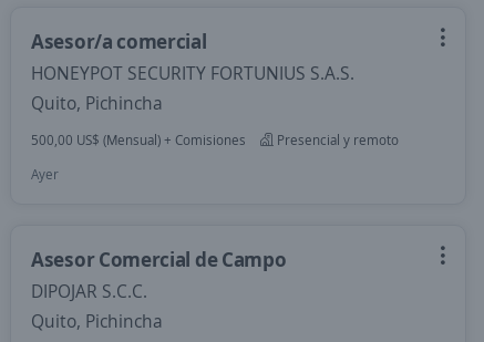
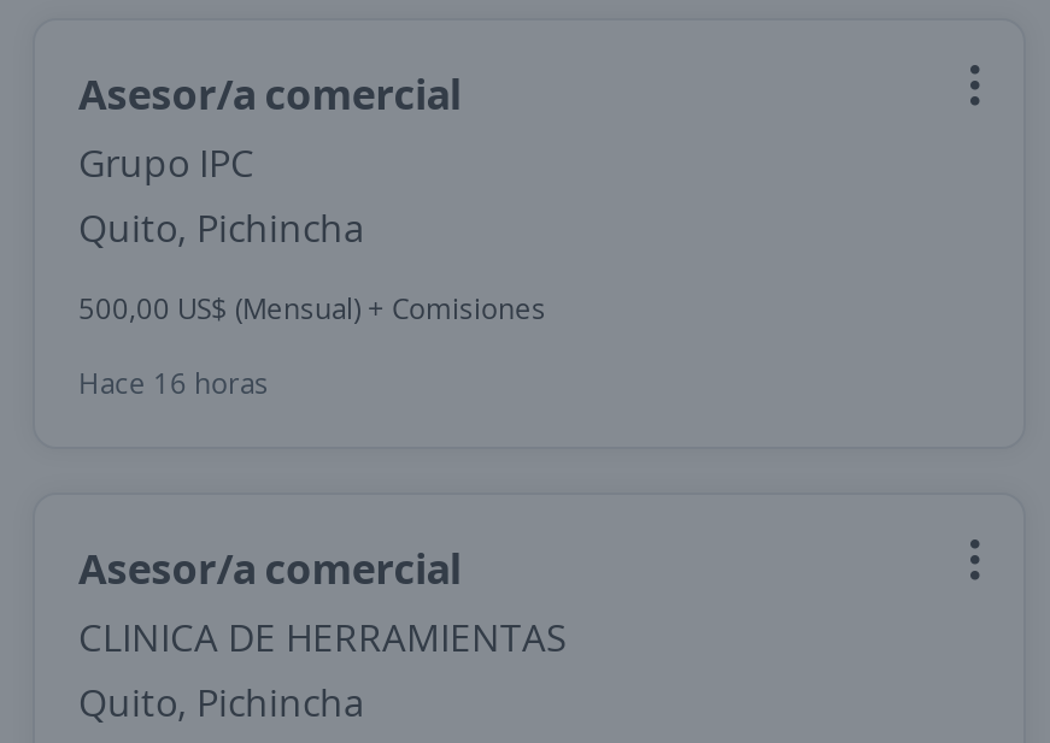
- HONEYPOT SECURITY FORTUNIUS S.A.S.
+ Grupo IPC

- Presencial y remoto
- Ayer
- Asesor Comercial de Campo
- DIPOJAR S.C.C.
+ Hace 16 horas
+ Asesor/a comercial
+ CLINICA DE HERRAMIENTAS
